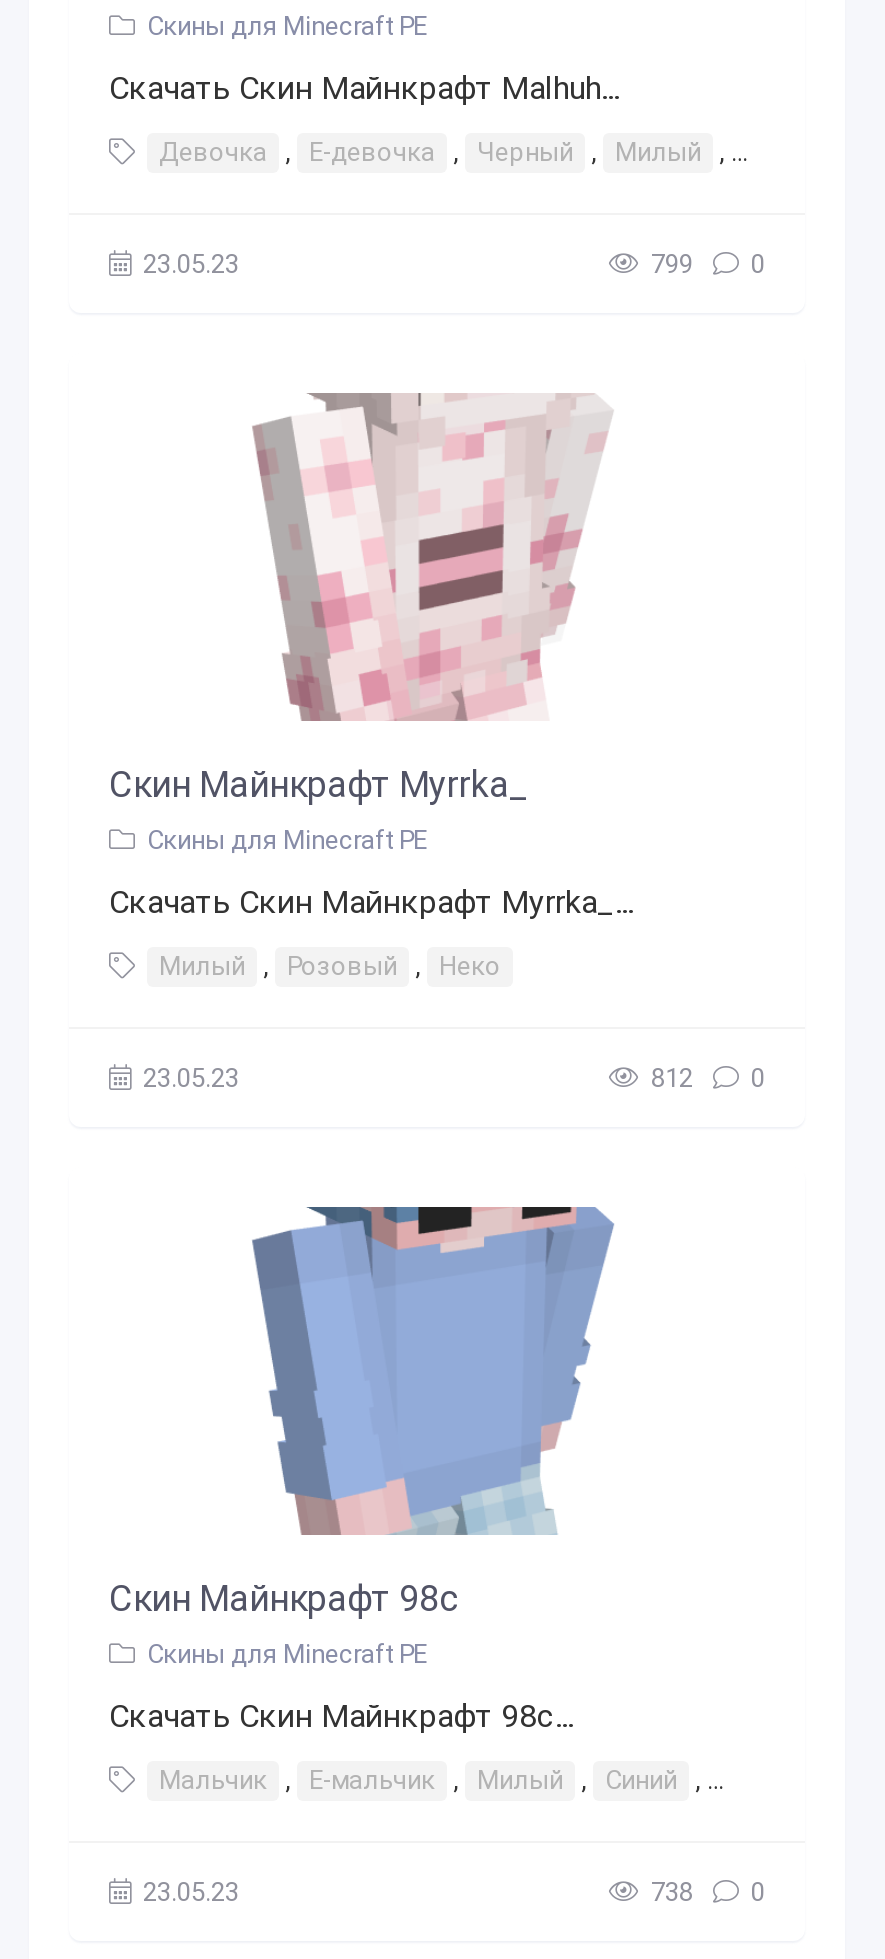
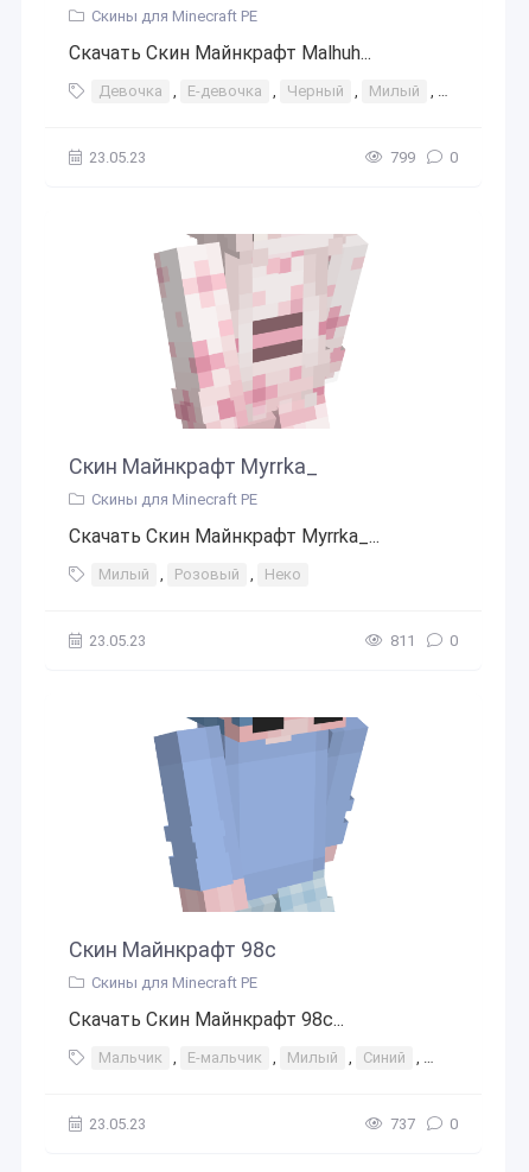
- 812 0
+ 811 0

- 738 0
+ 737 0
